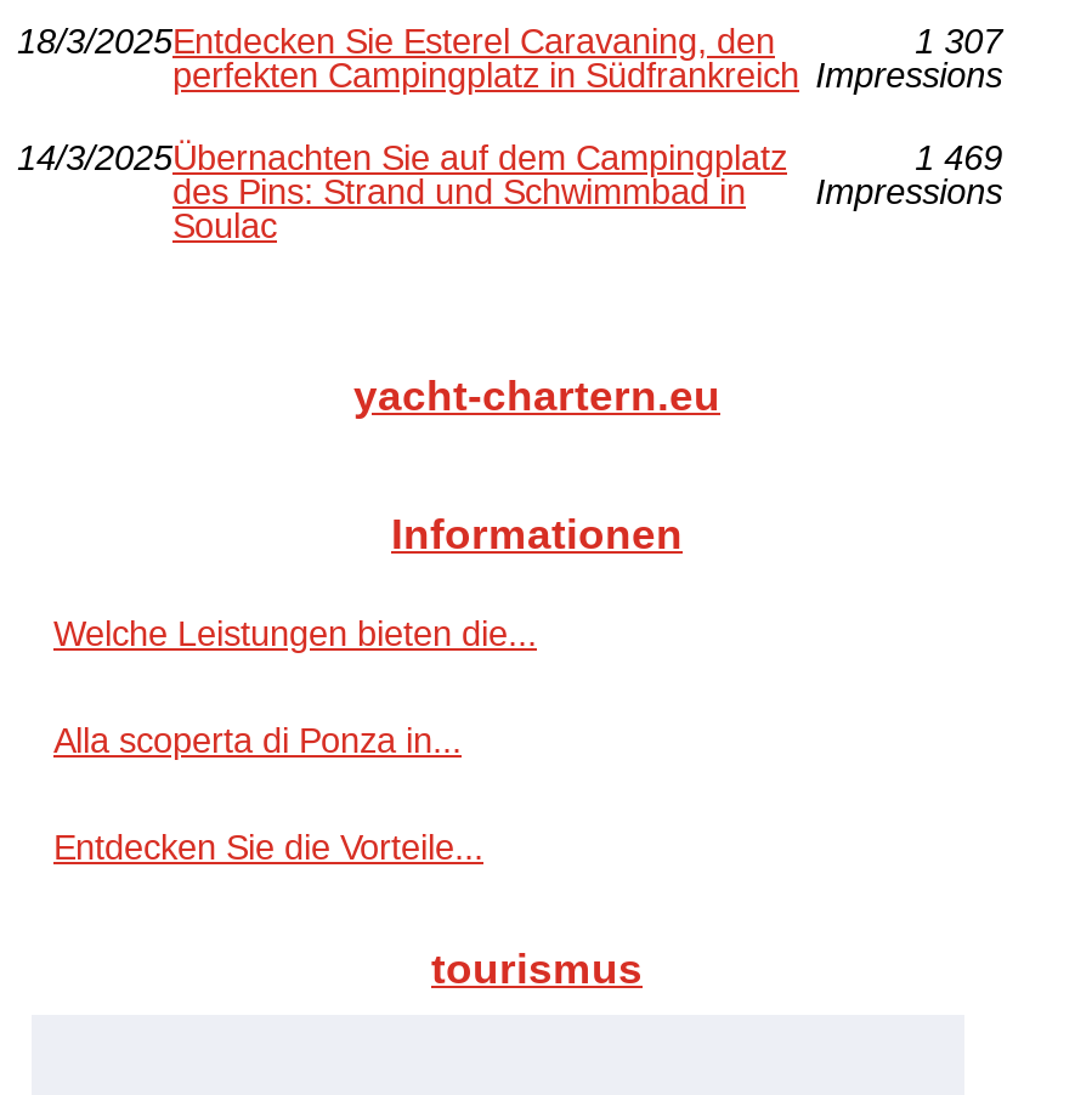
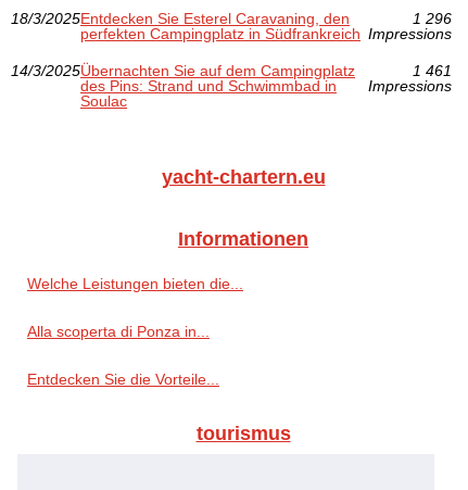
- 1 307
+ 1 296

- 1 469
+ 1 461
